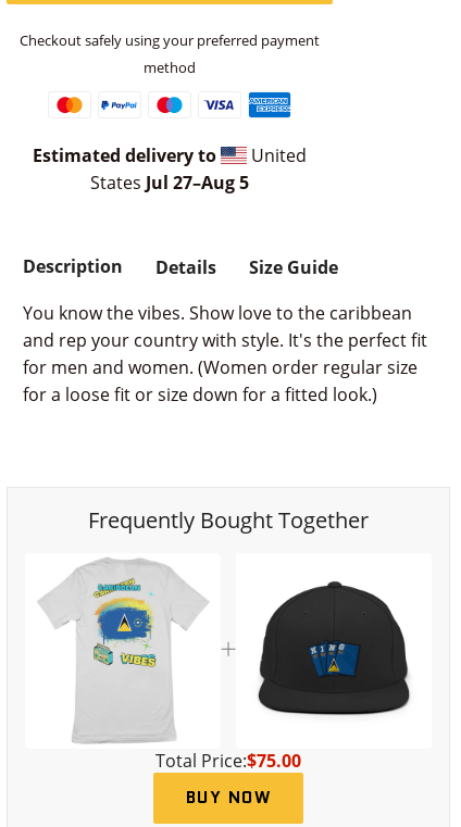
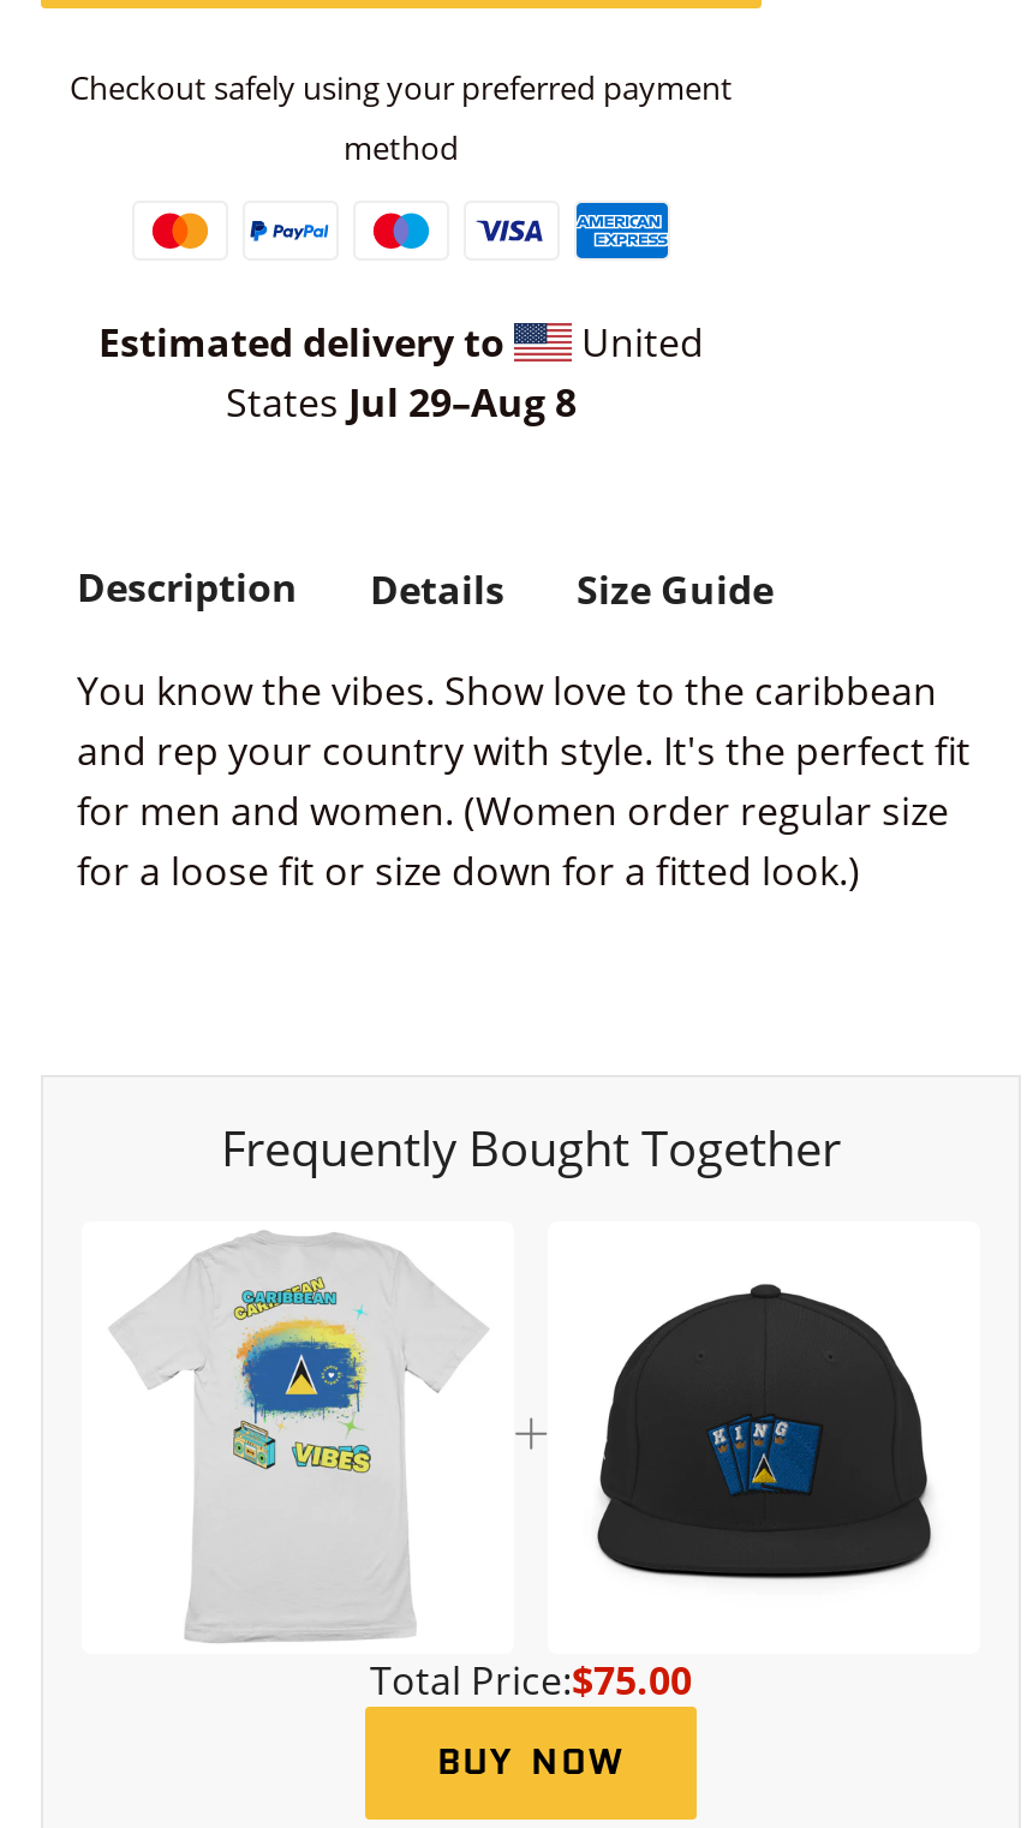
- States Jul 27–Aug 5
+ States Jul 29–Aug 8
